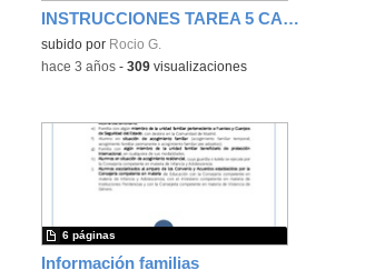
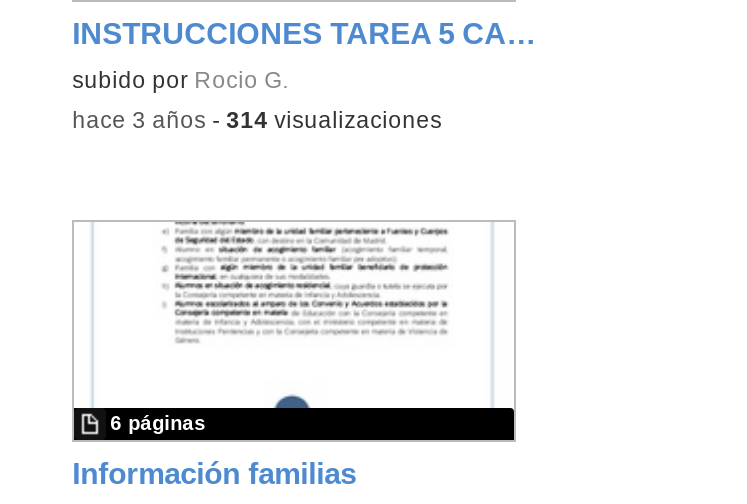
- hace 3 años - 309 visualizaciones
+ hace 3 años - 314 visualizaciones
